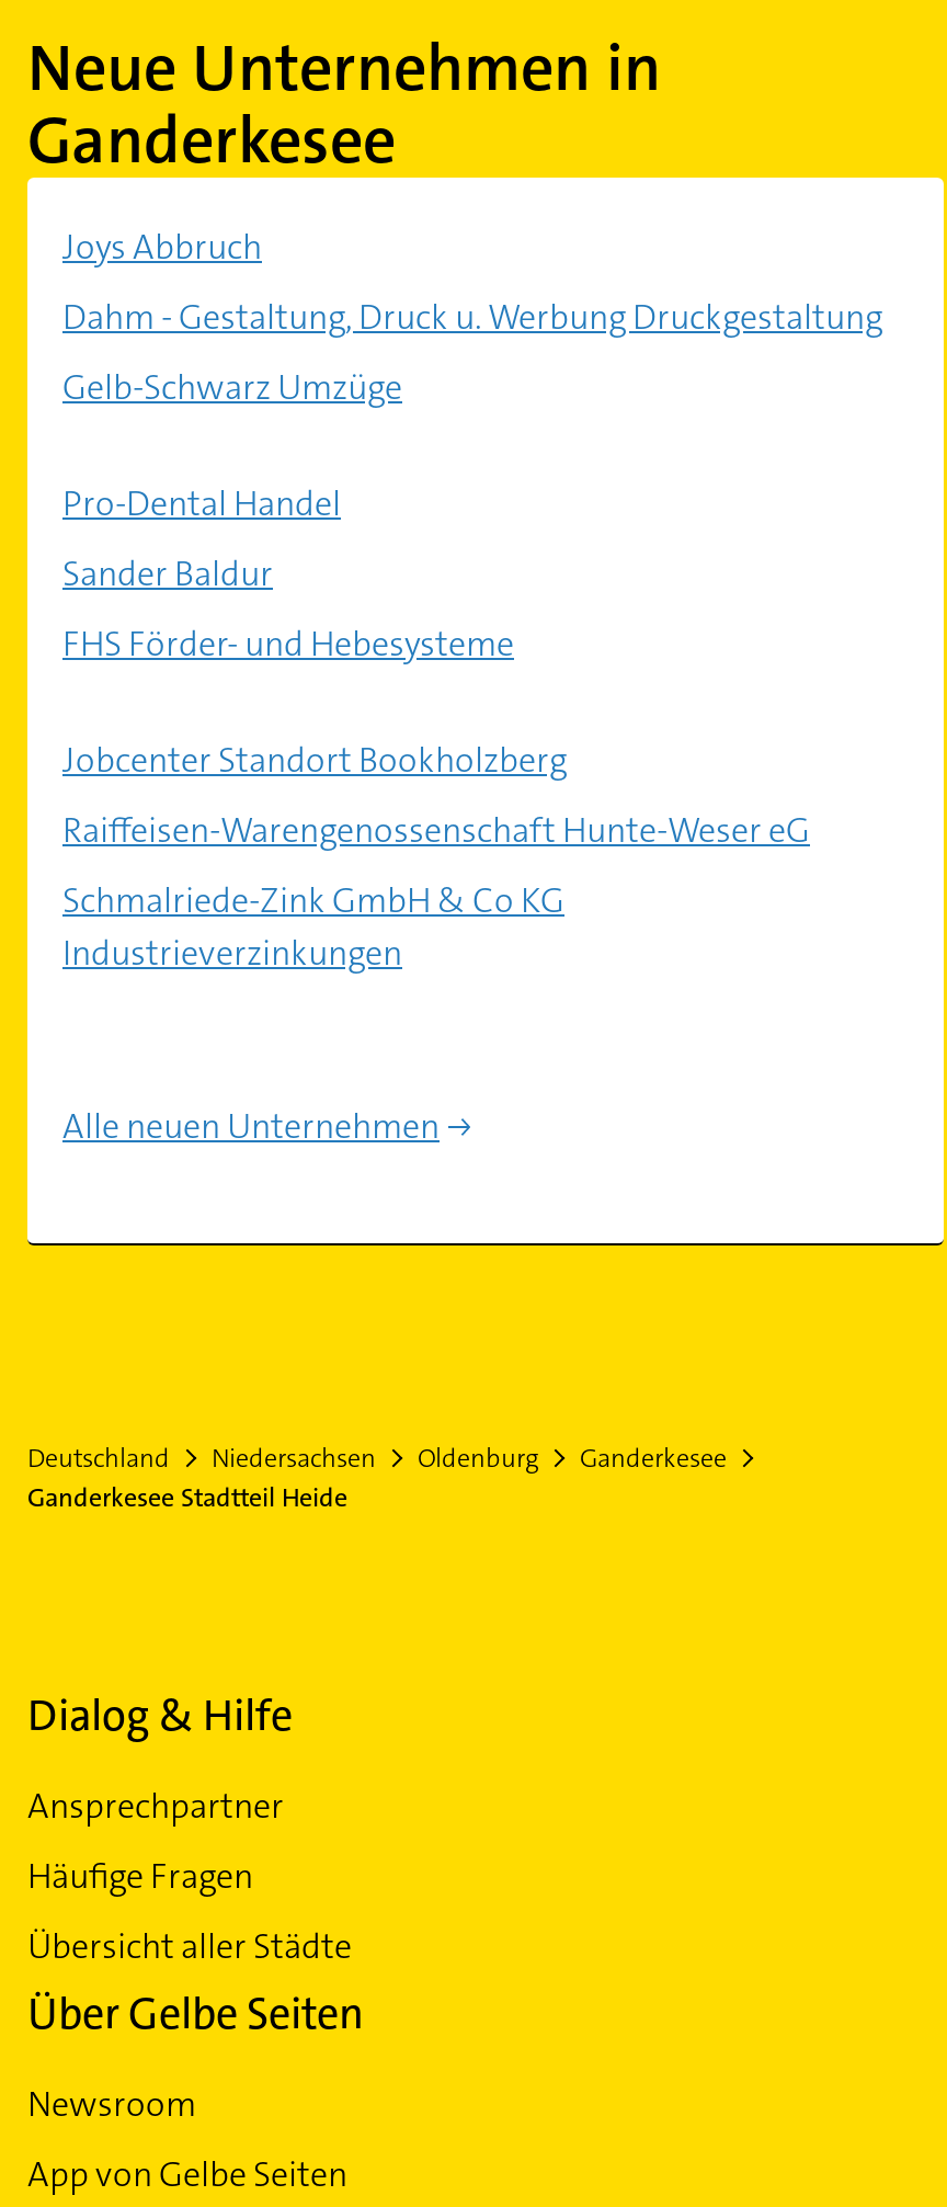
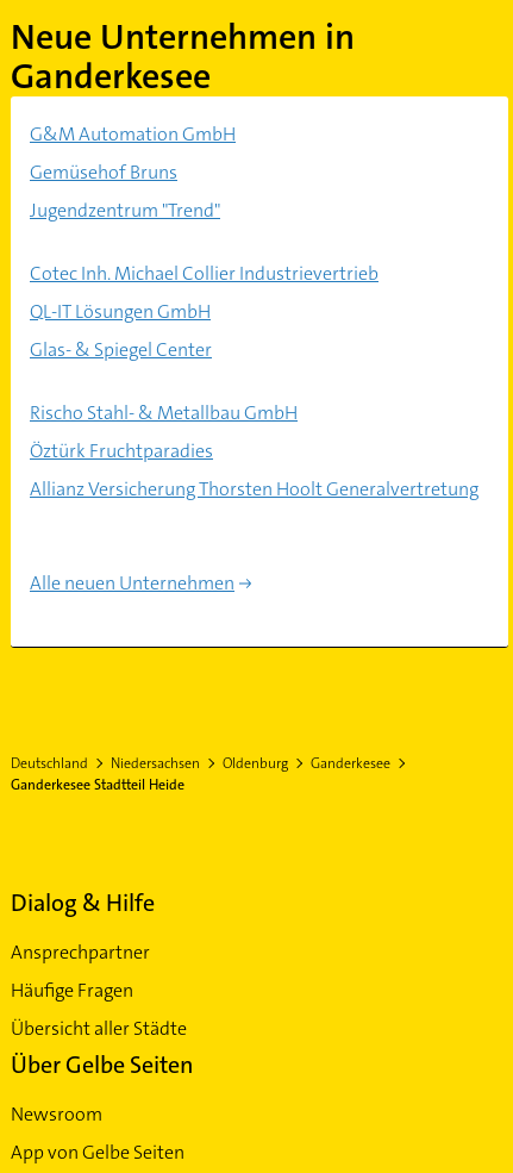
- Joys Abbruch
+ G&M Automation GmbH

- Dahm - Gestaltung, Druck u. Werbung Druckgestaltung
+ Gemüsehof Bruns

- Gelb-Schwarz Umzüge
+ Jugendzentrum "Trend"

- Pro-Dental Handel
+ Cotec Inh. Michael Collier Industrievertrieb

- Sander Baldur
+ QL-IT Lösungen GmbH

- FHS Förder- und Hebesysteme
+ Glas- & Spiegel Center

- Jobcenter Standort Bookholzberg
+ Rischo Stahl- & Metallbau GmbH

- Raiffeisen-Warengenossenschaft Hunte-Weser eG
+ Öztürk Fruchtparadies

- Schmalriede-Zink GmbH & Co KG
- Industrieverzinkungen
+ Allianz Versicherung Thorsten Hoolt Generalvertretung
